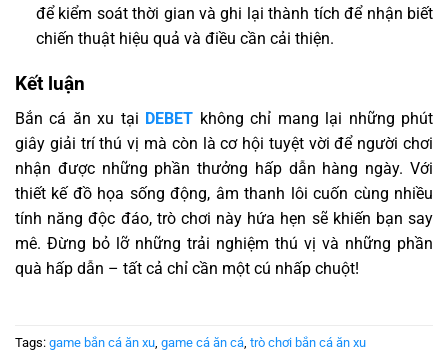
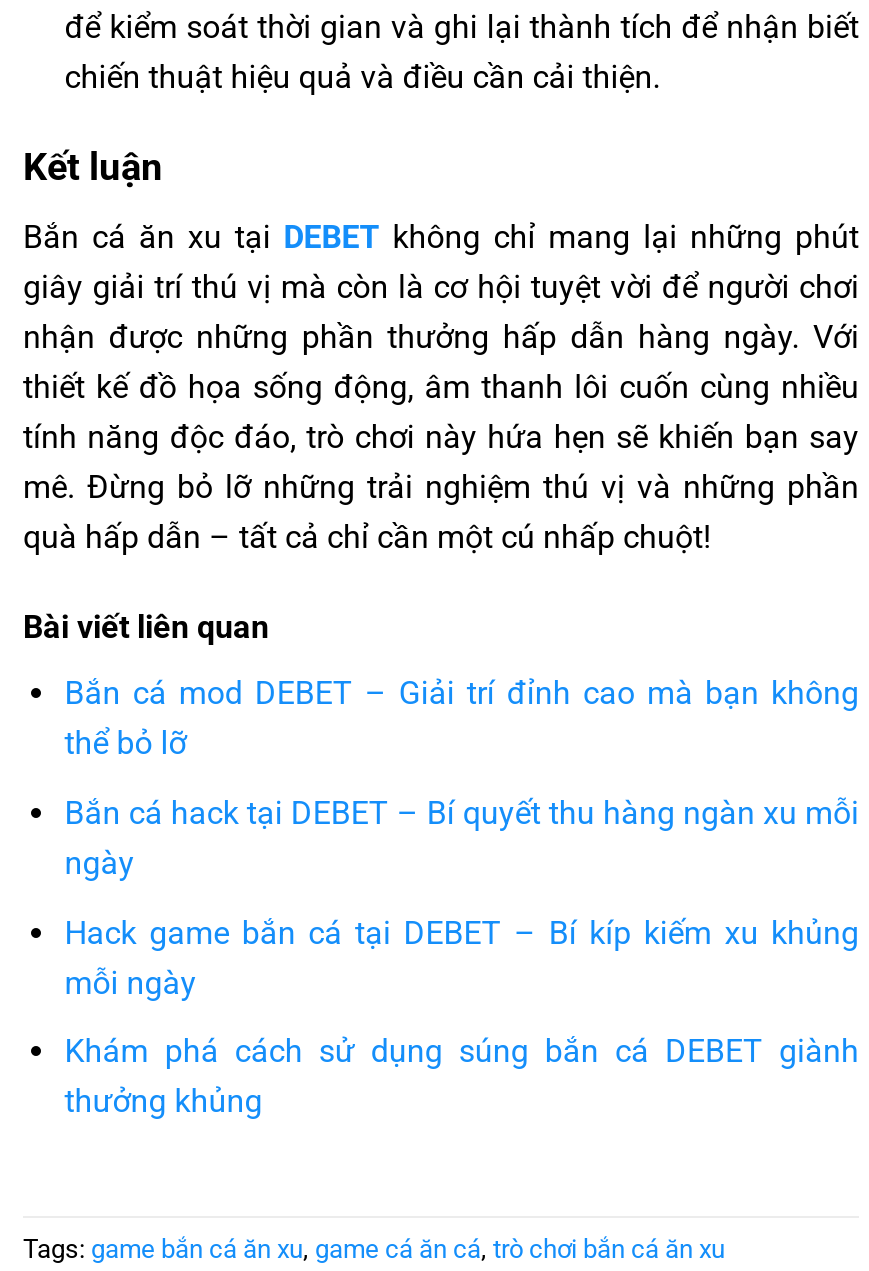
+ Bài viết liên quan
+ Bắn cá mod DEBET – Giải trí đỉnh cao mà bạn không
+ thể bỏ lỡ
+ Bắn cá hack tại DEBET – Bí quyết thu hàng ngàn xu mỗi
+ ngày
+ Hack game bắn cá tại DEBET – Bí kíp kiếm xu khủng
+ mỗi ngày
+ Khám phá cách sử dụng súng bắn cá DEBET giành
+ thưởng khủng
